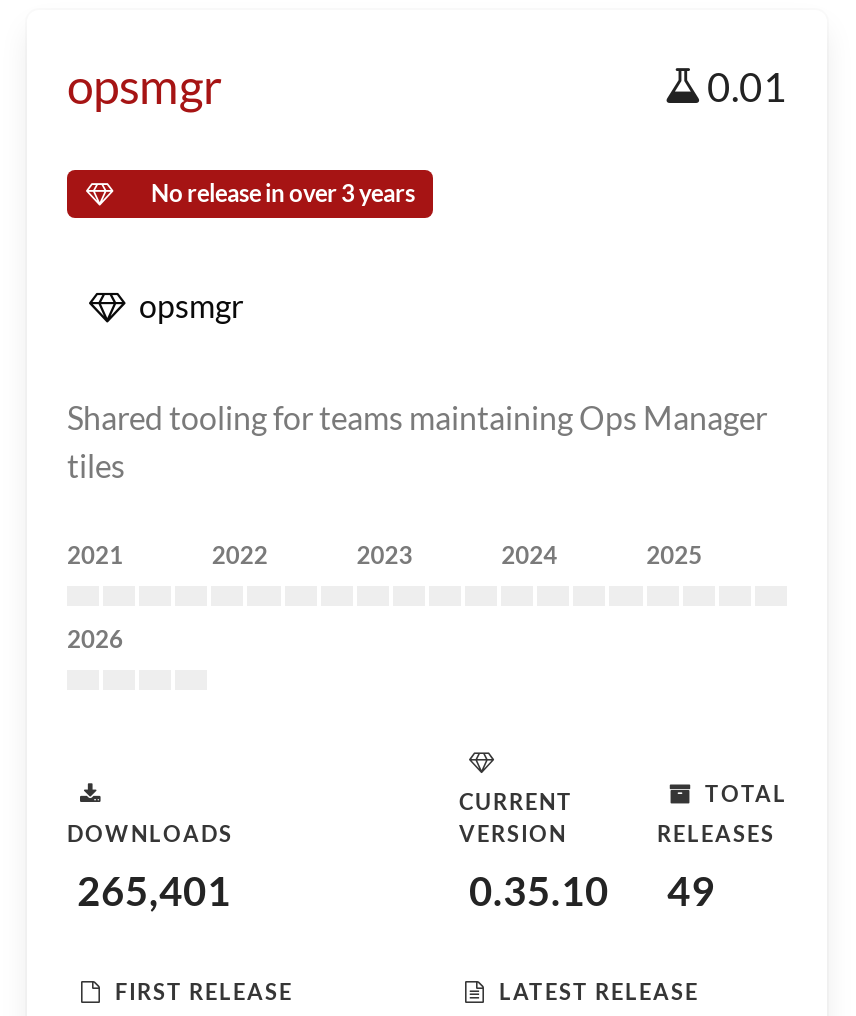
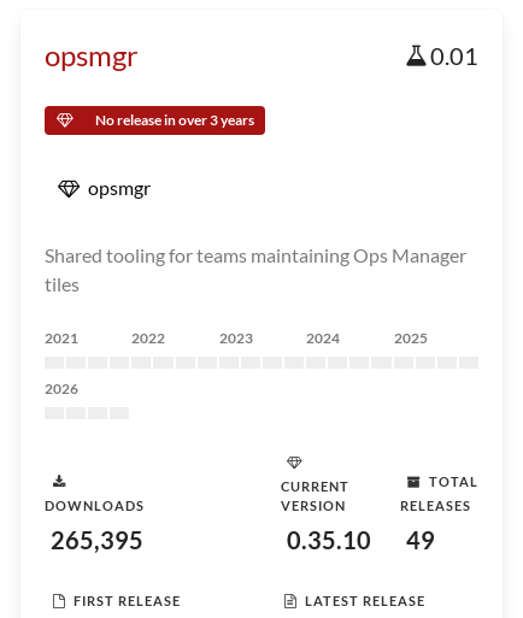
- 265,401
+ 265,395
